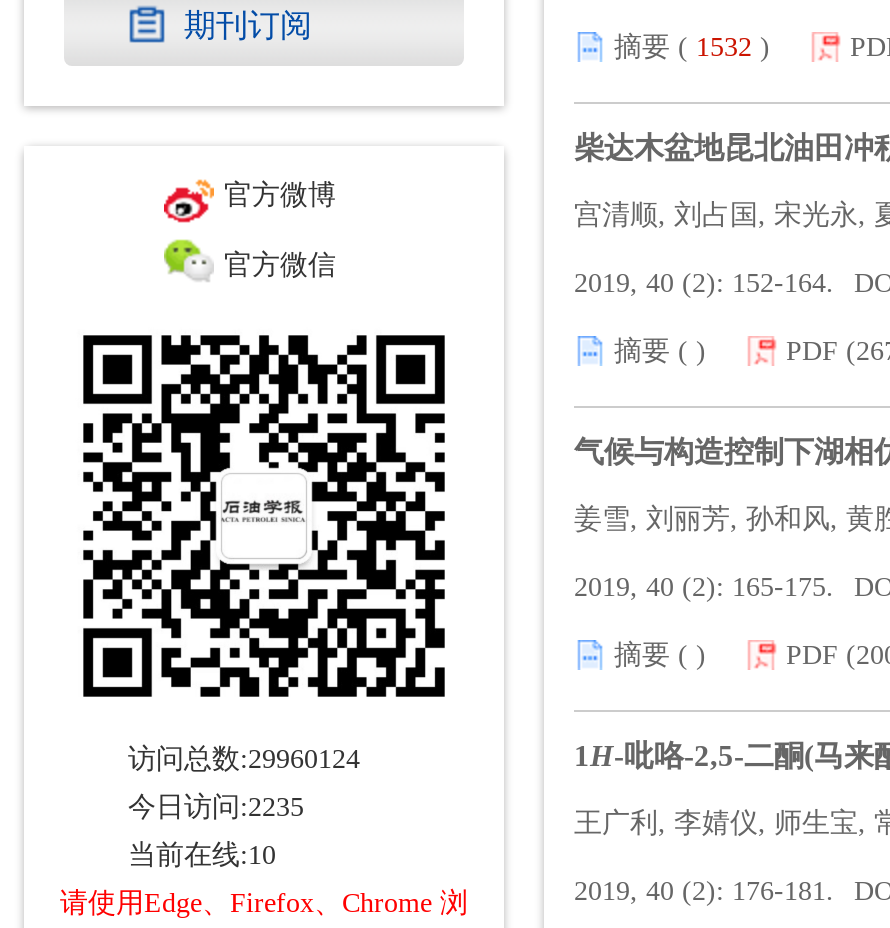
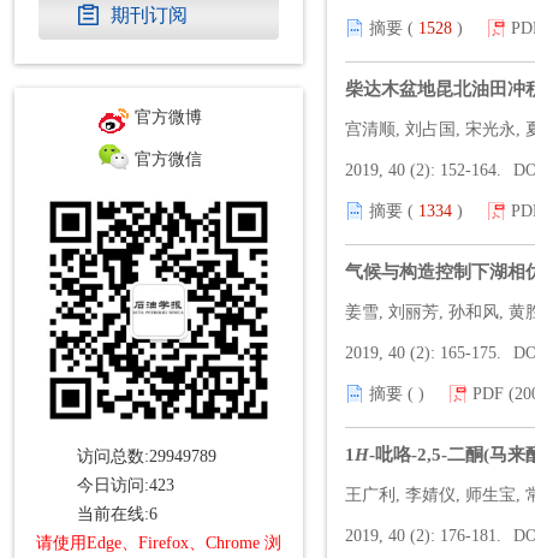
- 摘要 (1532)
+ 摘要 (1528)

- 摘要 ()
+ 摘要 (1334)

- 访问总数:29960124
+ 访问总数:29949789

- 今日访问:2235
+ 今日访问:423

- 当前在线:10
+ 当前在线:6
